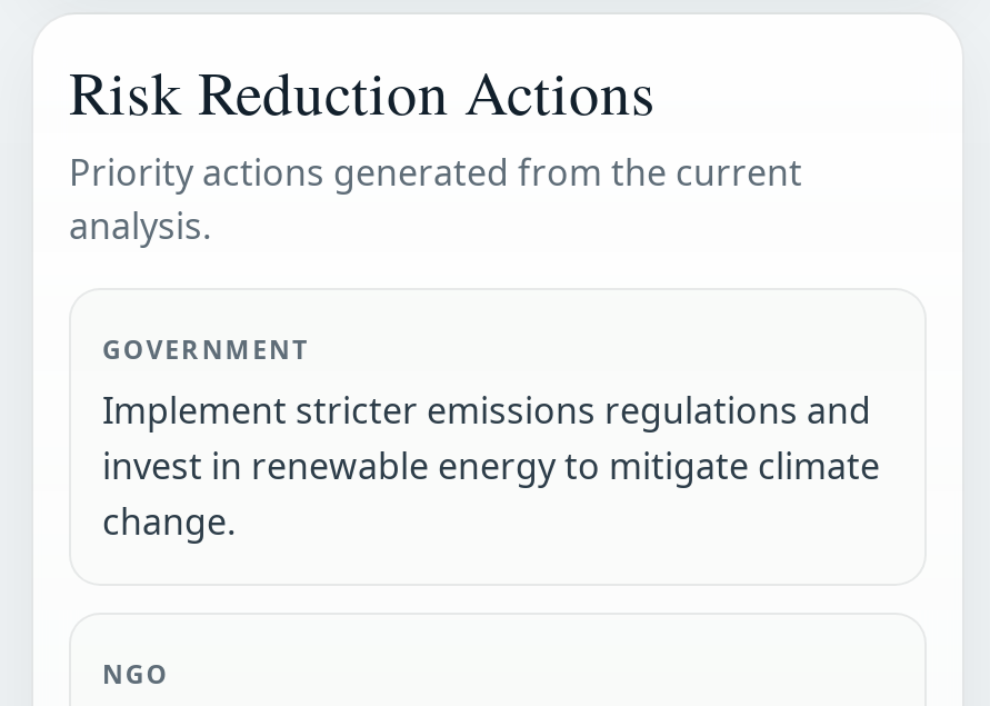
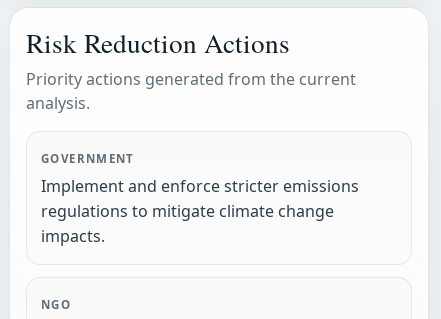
- Implement stricter emissions regulations and
- invest in renewable energy to mitigate climate
- change.
+ Implement and enforce stricter emissions
+ regulations to mitigate climate change
+ impacts.
